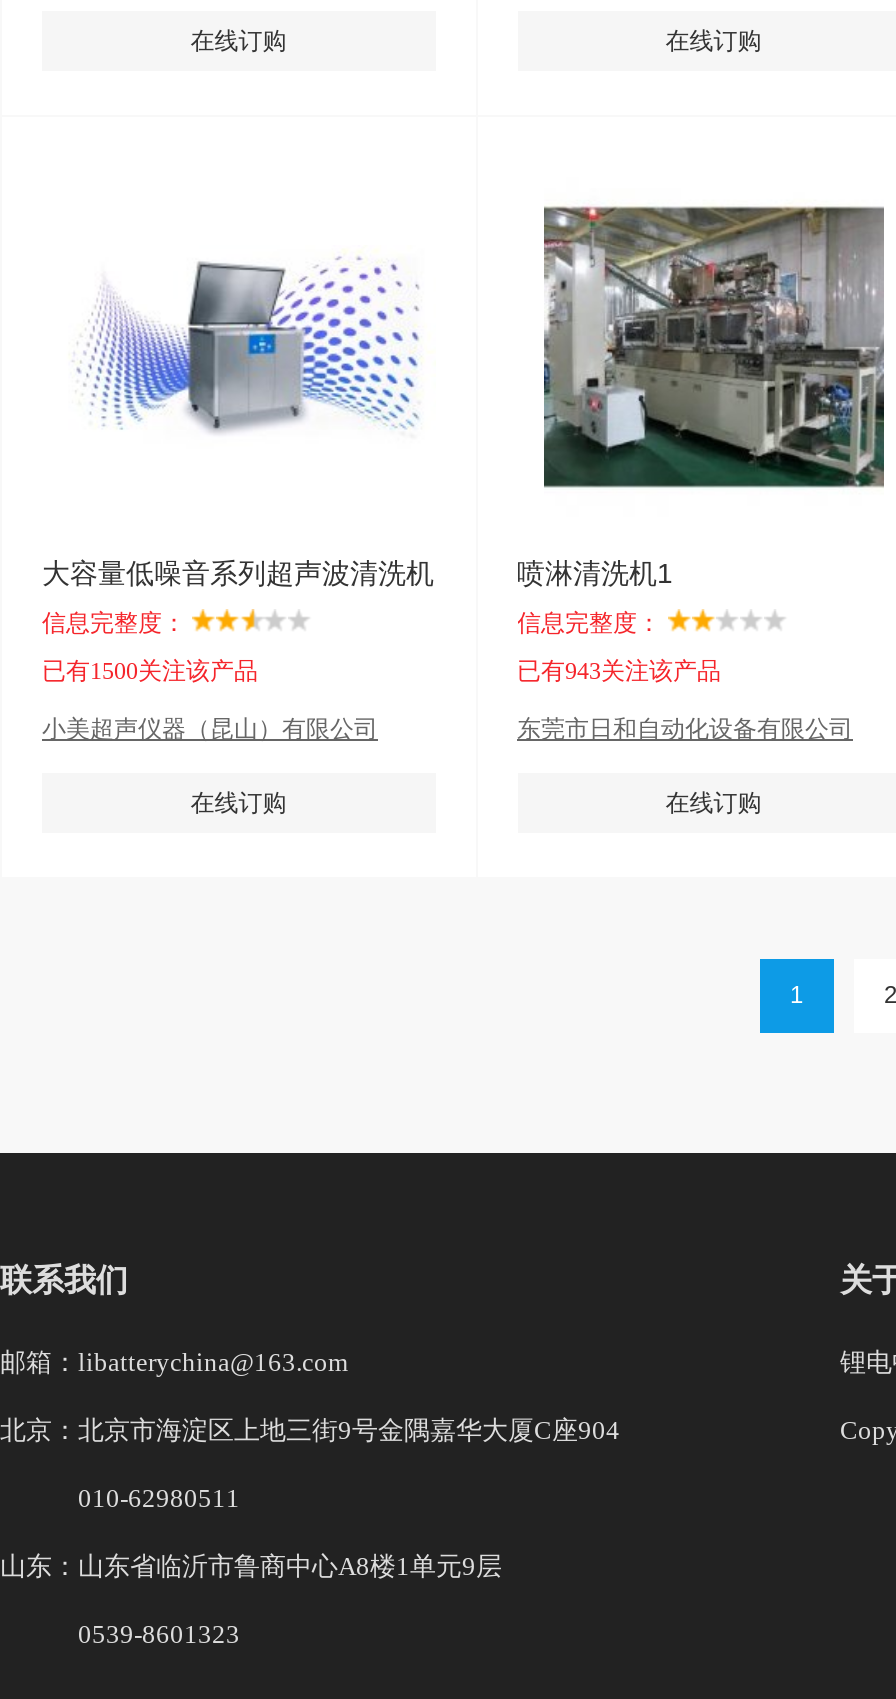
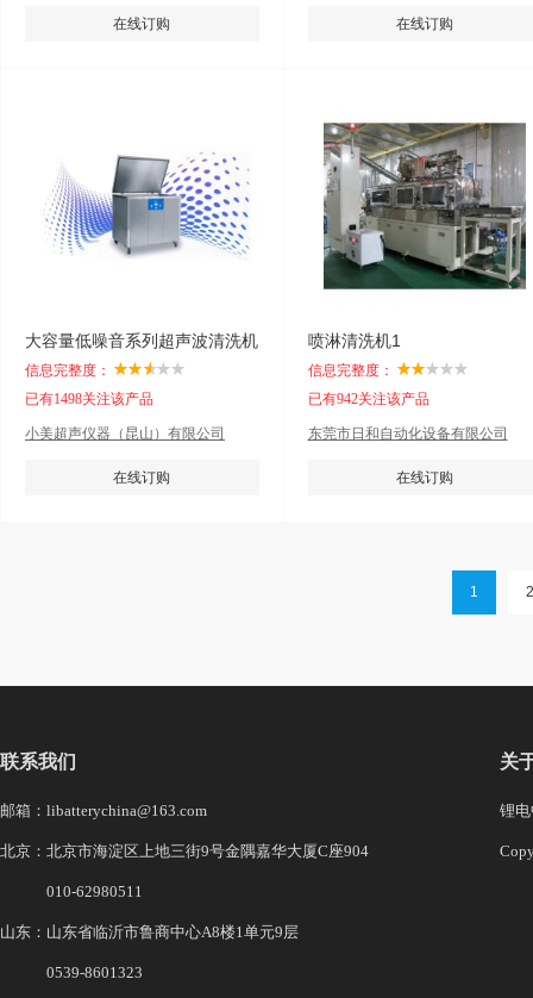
- 已有1500关注该产品
+ 已有1498关注该产品

- 已有943关注该产品
+ 已有942关注该产品
